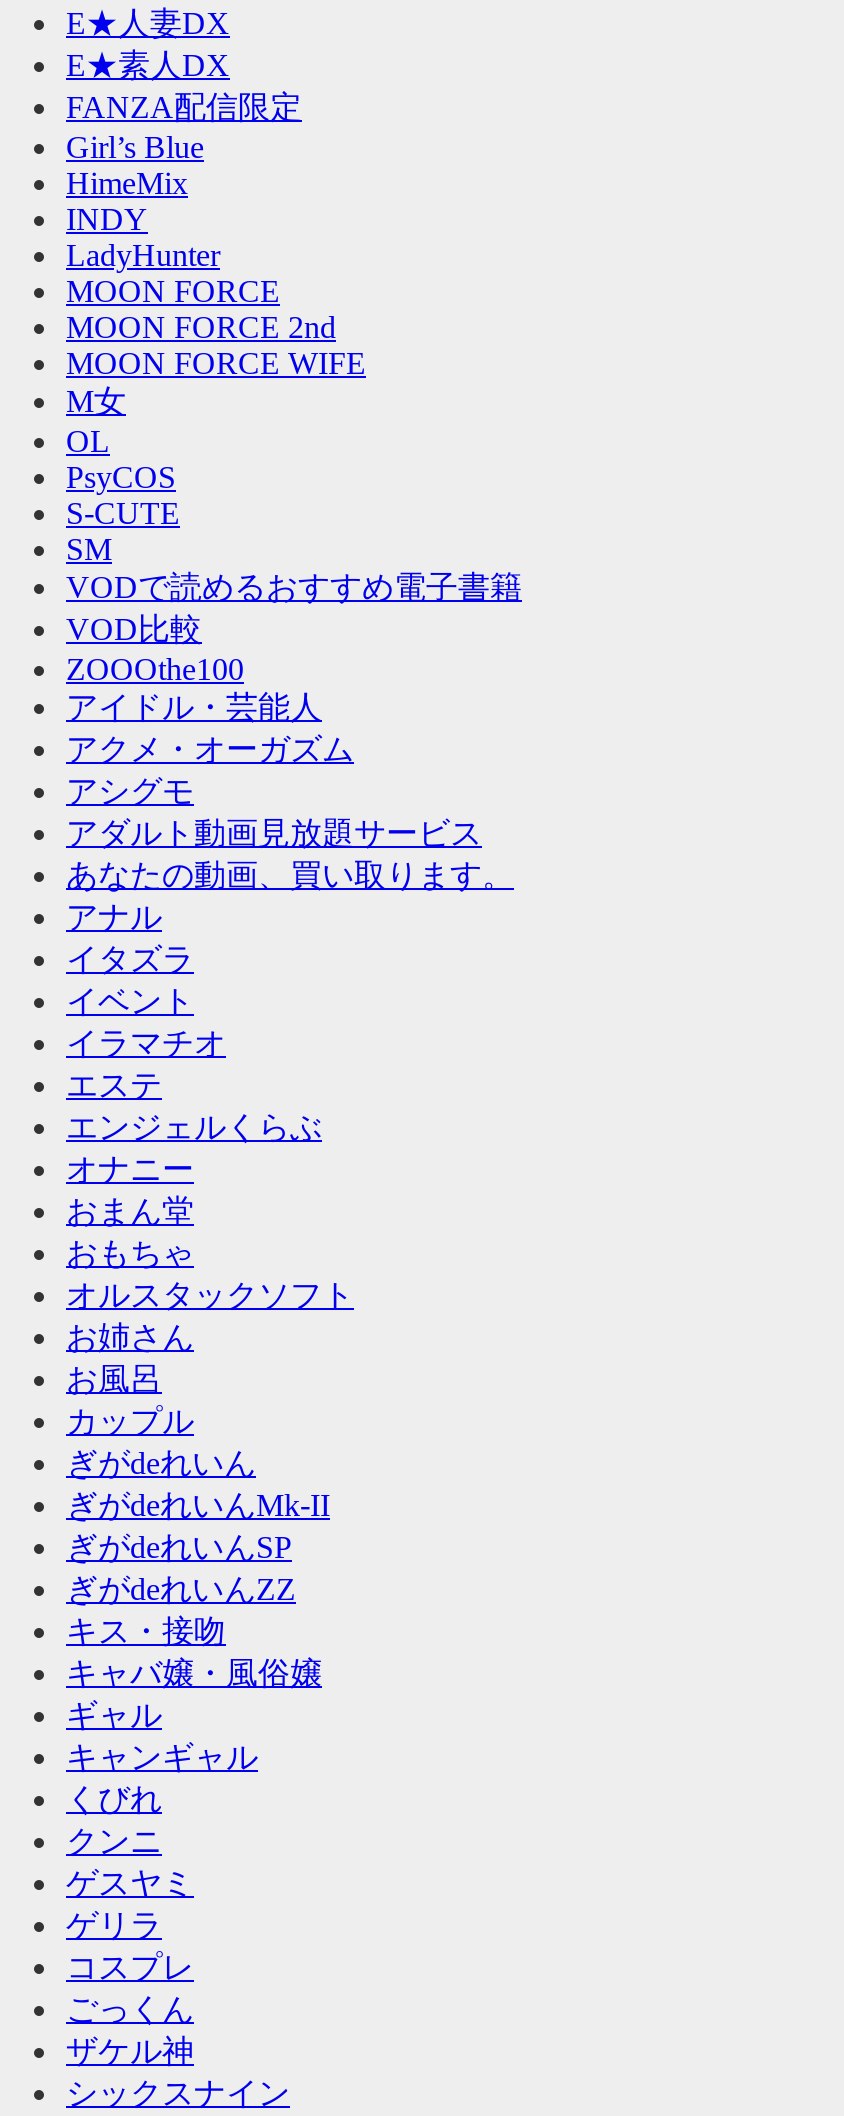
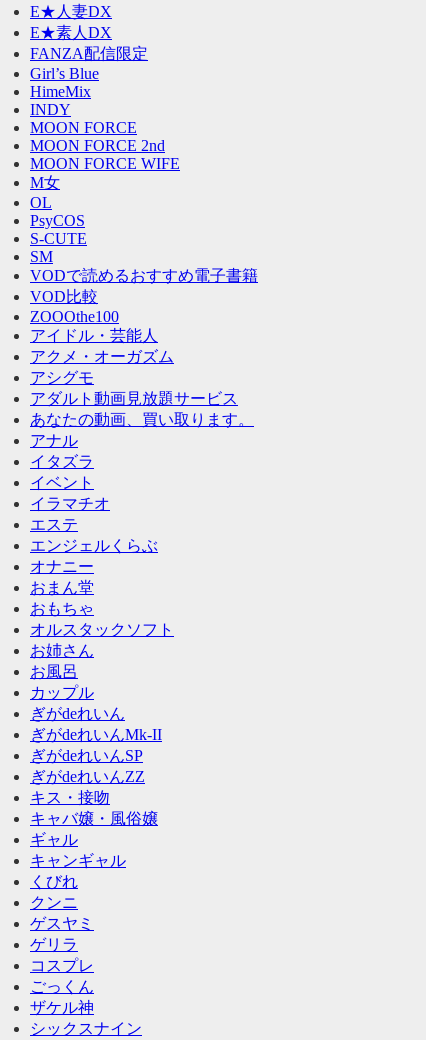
- LadyHunter
